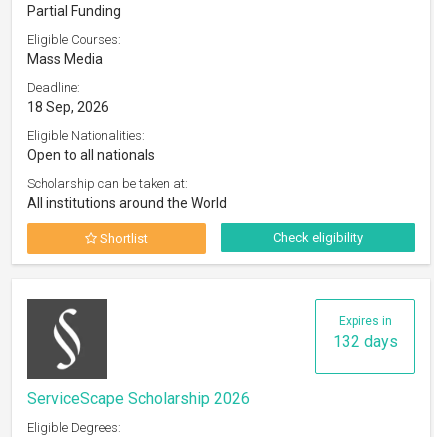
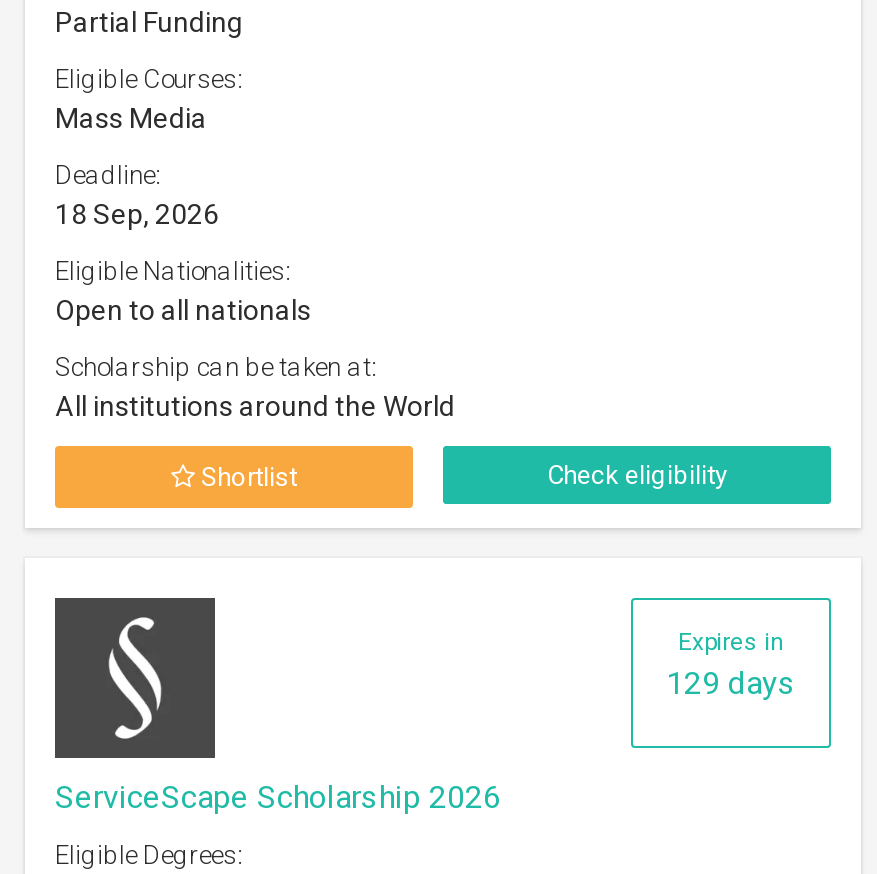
- 132 days
+ 129 days
